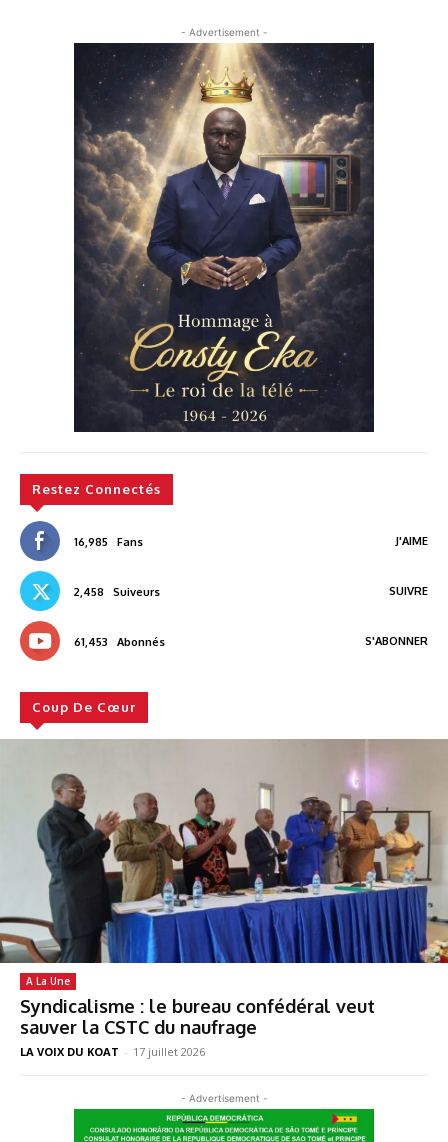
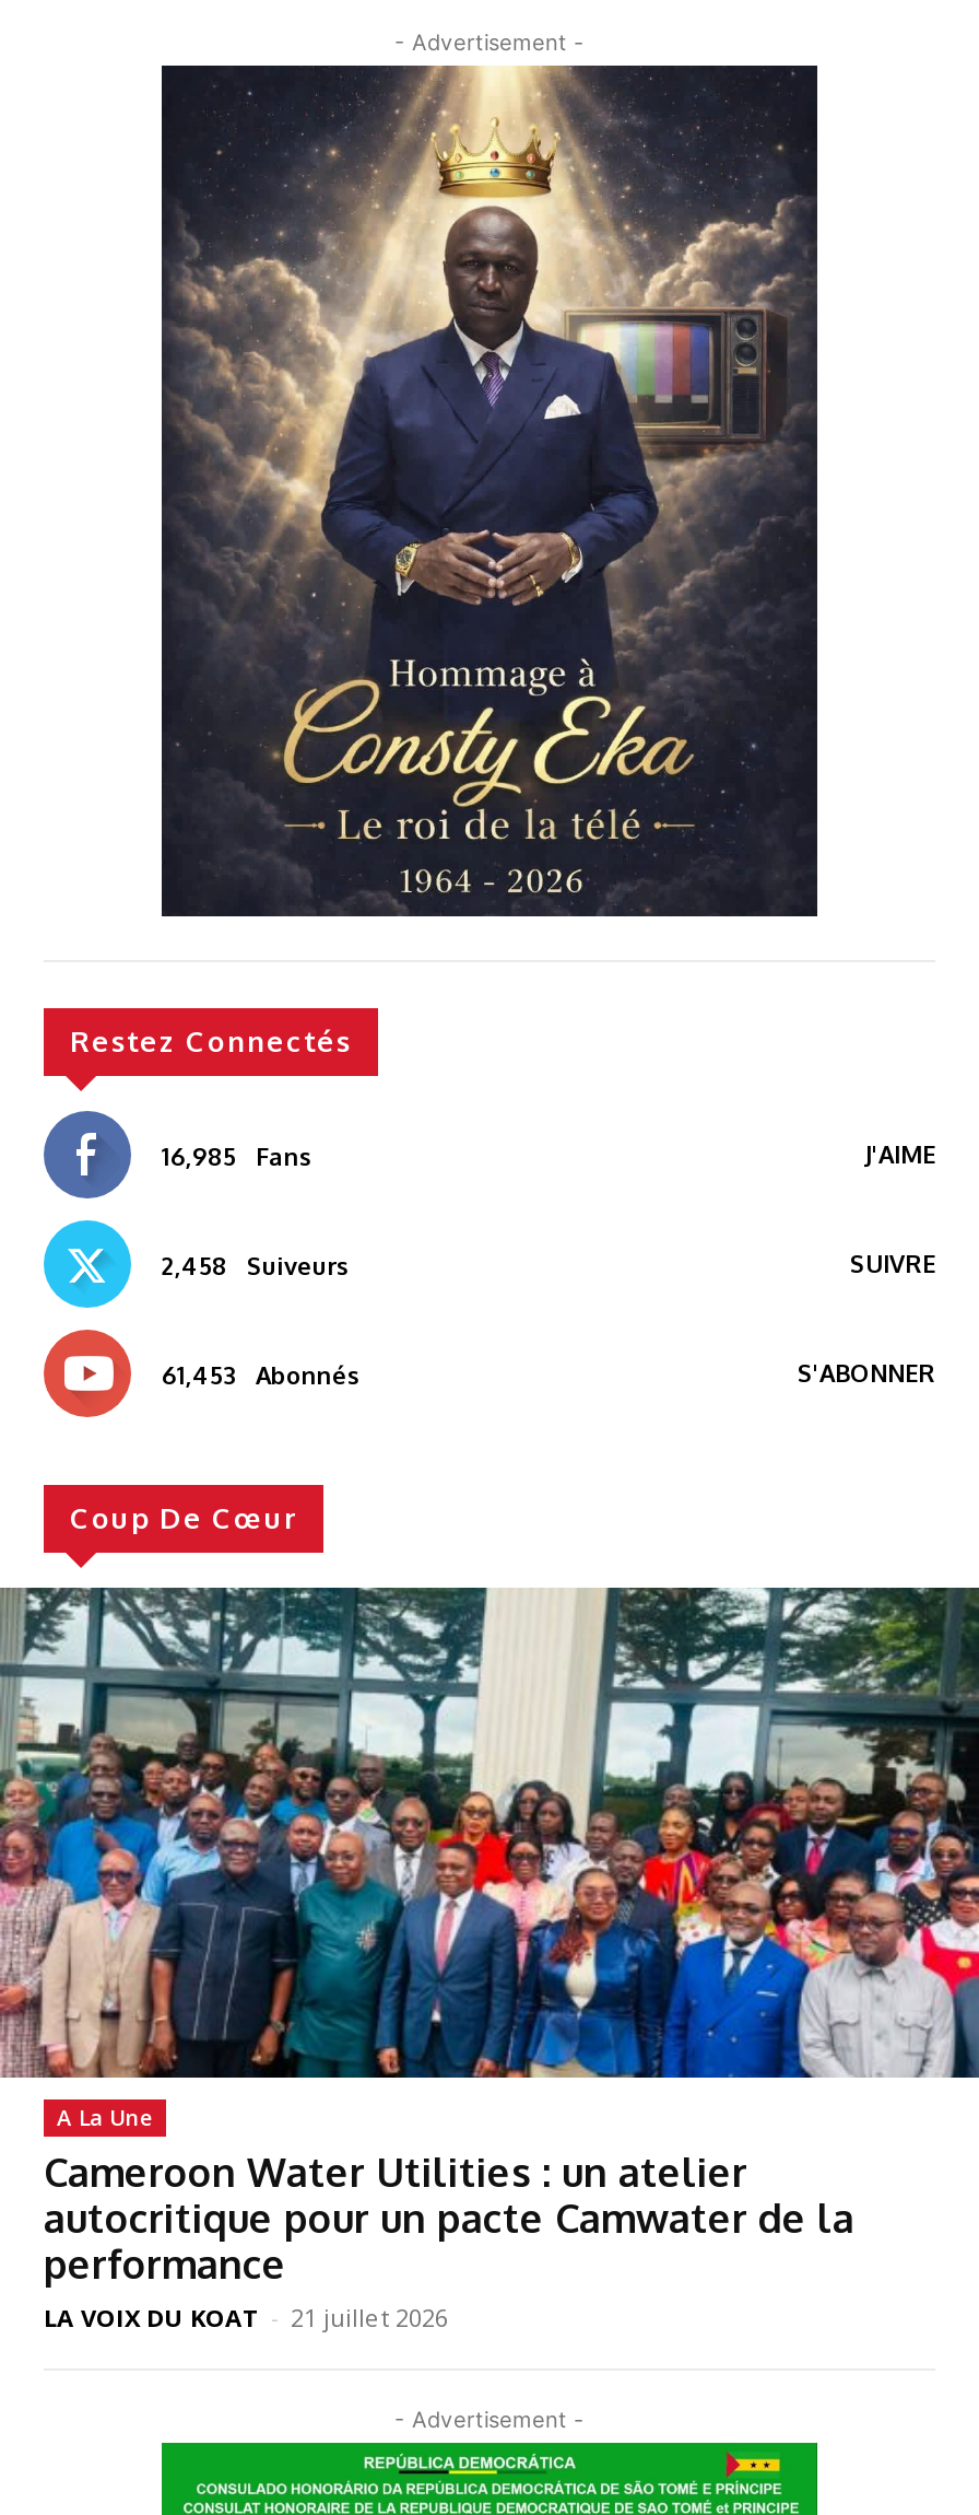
- [image]
- Syndicalisme : le bureau confédéral veut
- sauver la CSTC du naufrage
- LA VOIX DU KOAT - 17 juillet 2026
+ [image]
+ Cameroon Water Utilities : un atelier
+ autocritique pour un pacte Camwater de la
+ performance
+ LA VOIX DU KOAT - 21 juillet 2026
